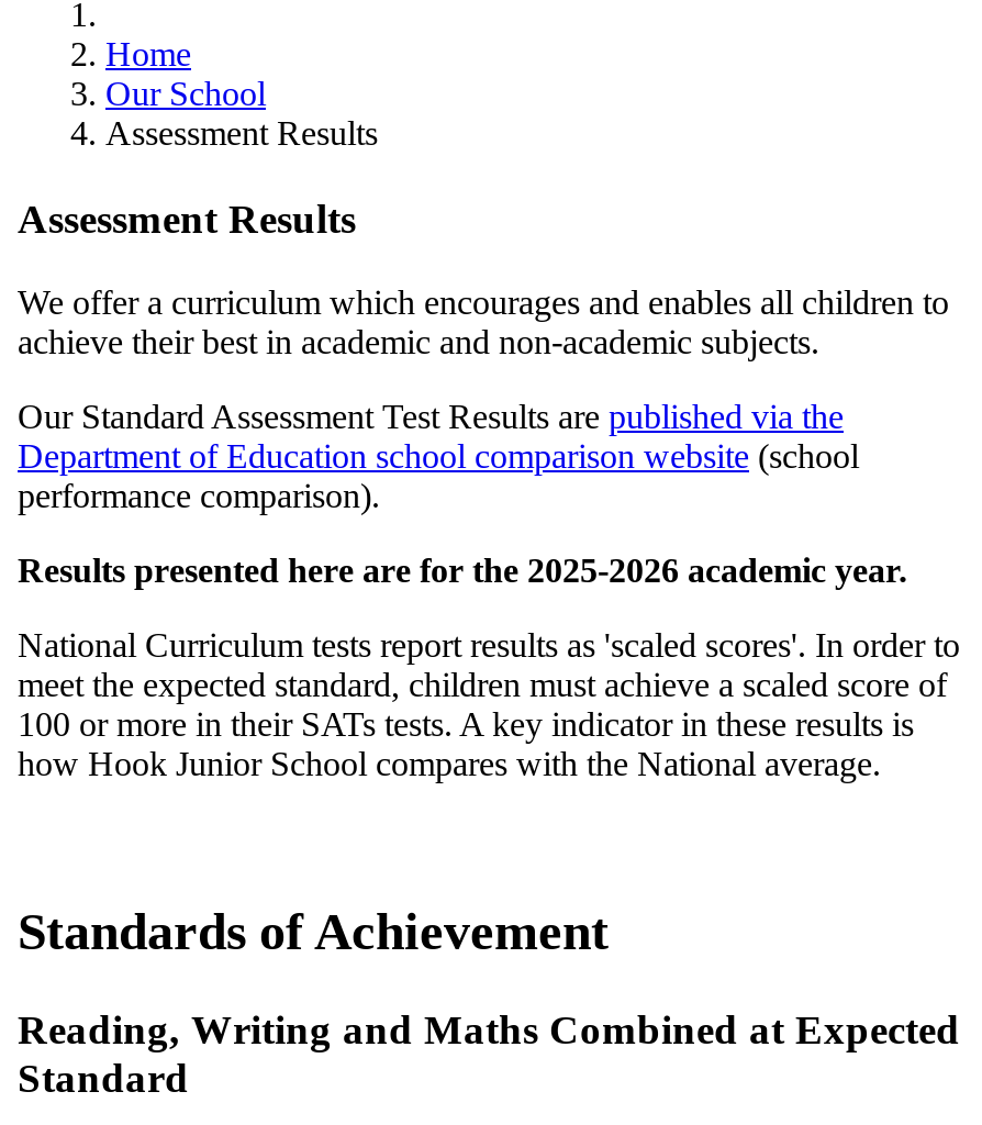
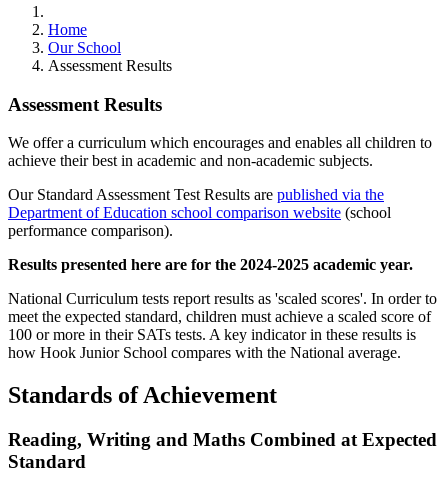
- Results presented here are for the 2025-2026 academic year.
+ Results presented here are for the 2024-2025 academic year.
